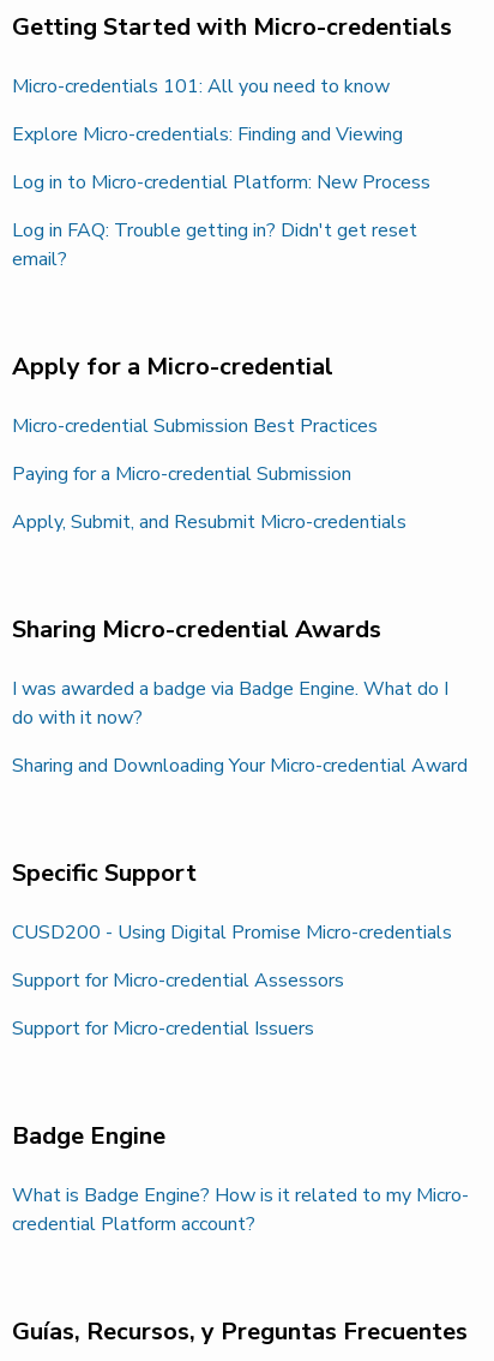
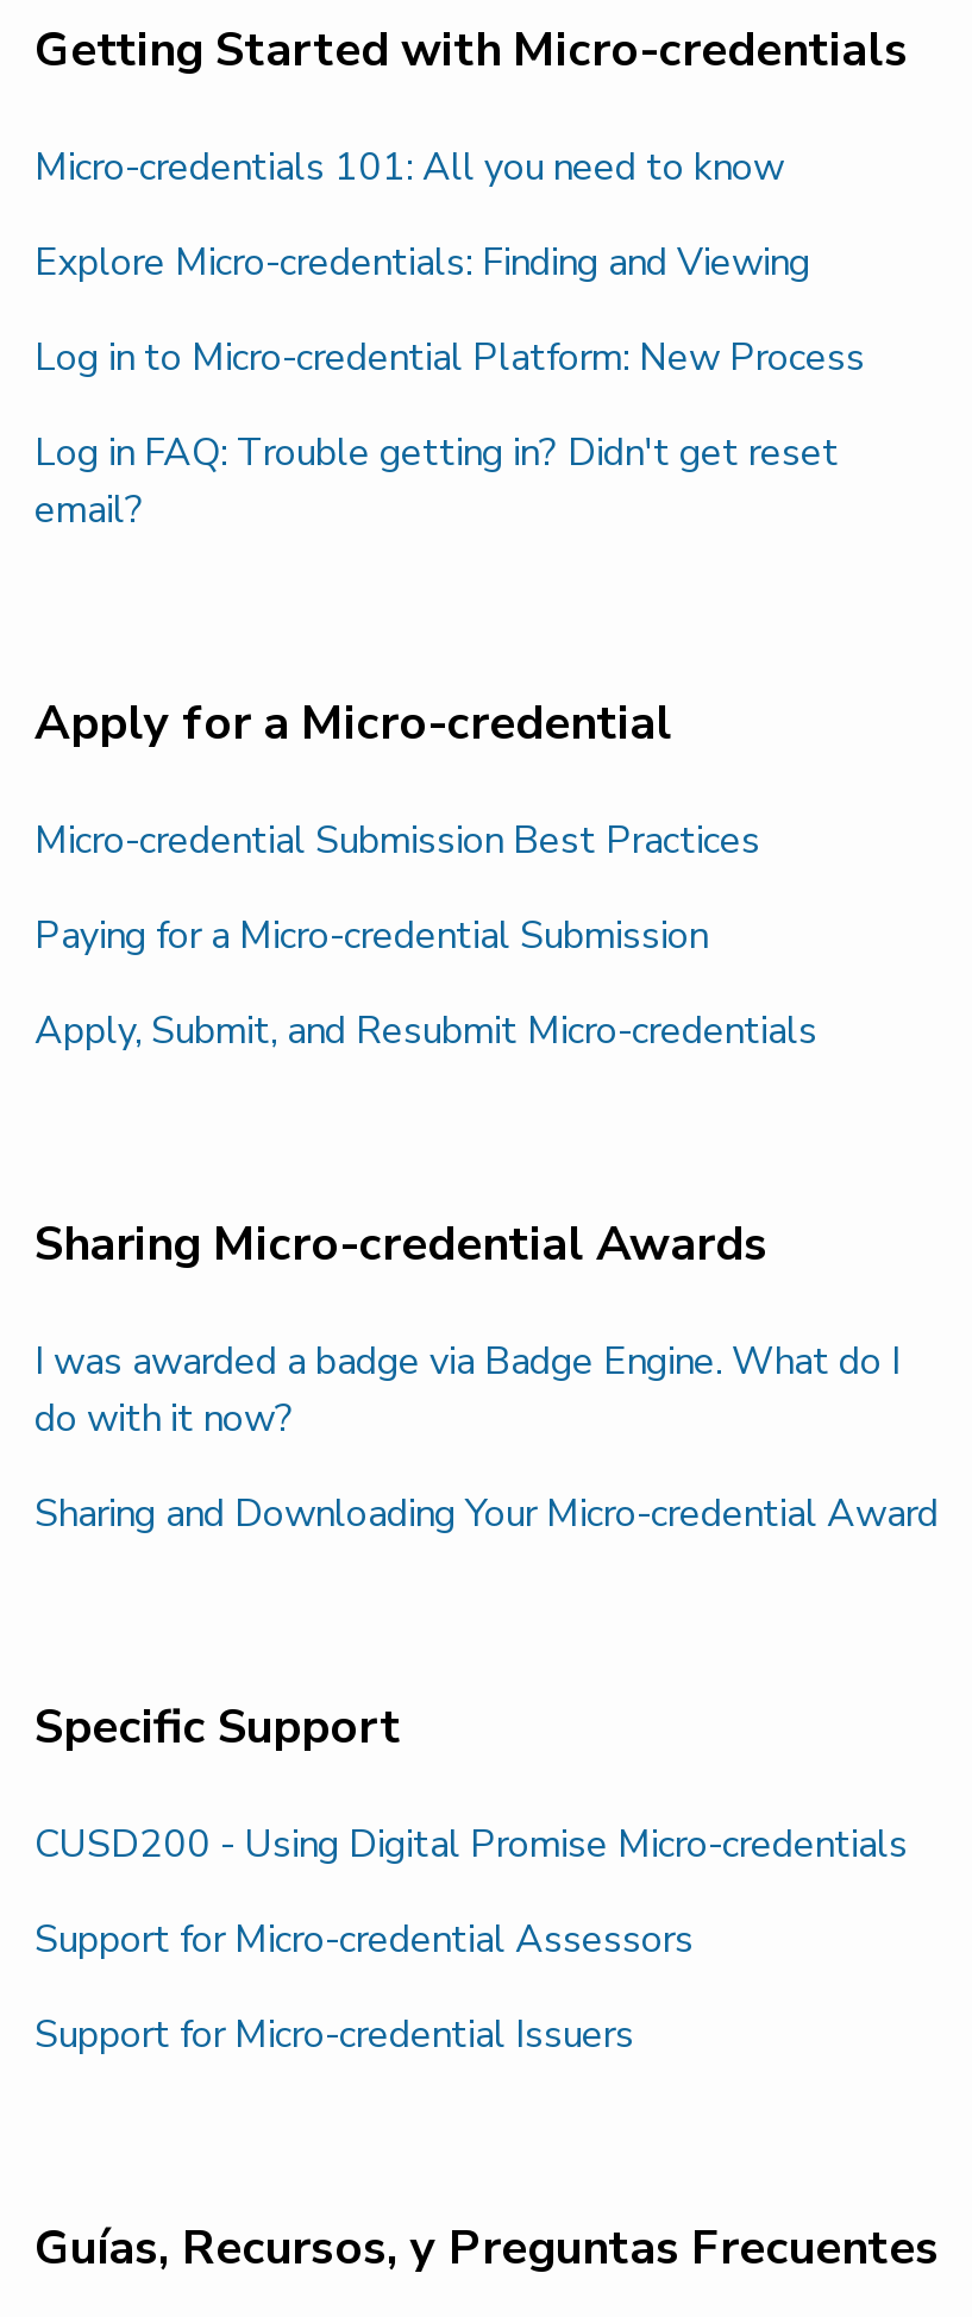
- Badge Engine
- What is Badge Engine? How is it related to my Micro-
- credential Platform account?
